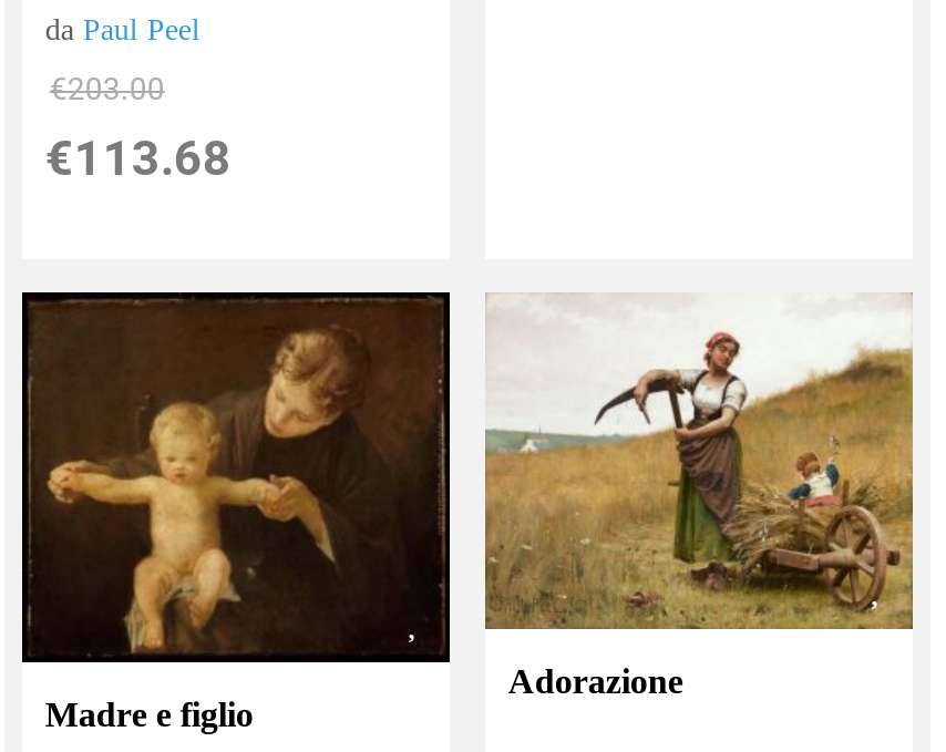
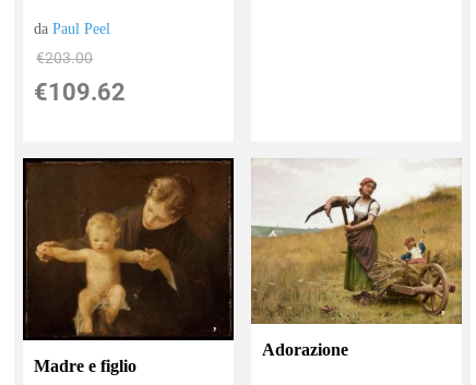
- €113.68
+ €109.62
